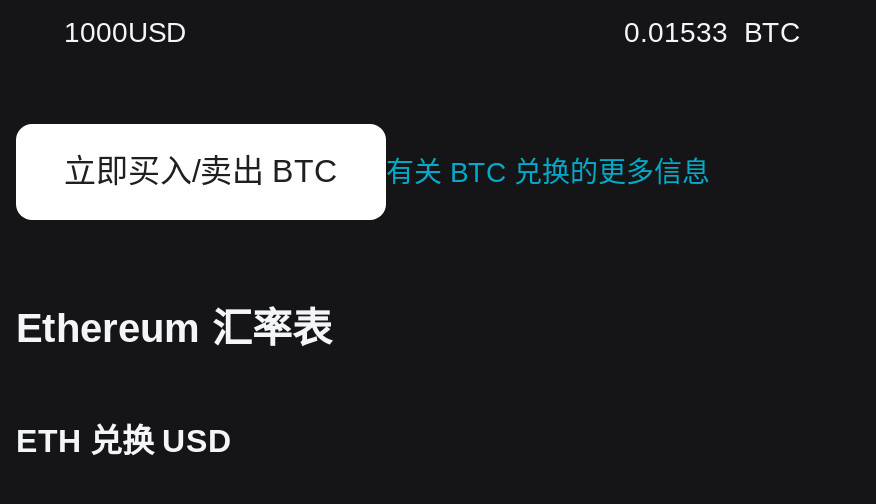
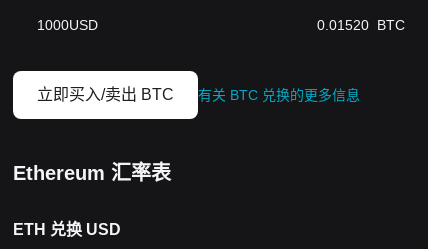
- 0.01533 BTC
+ 0.01520 BTC
